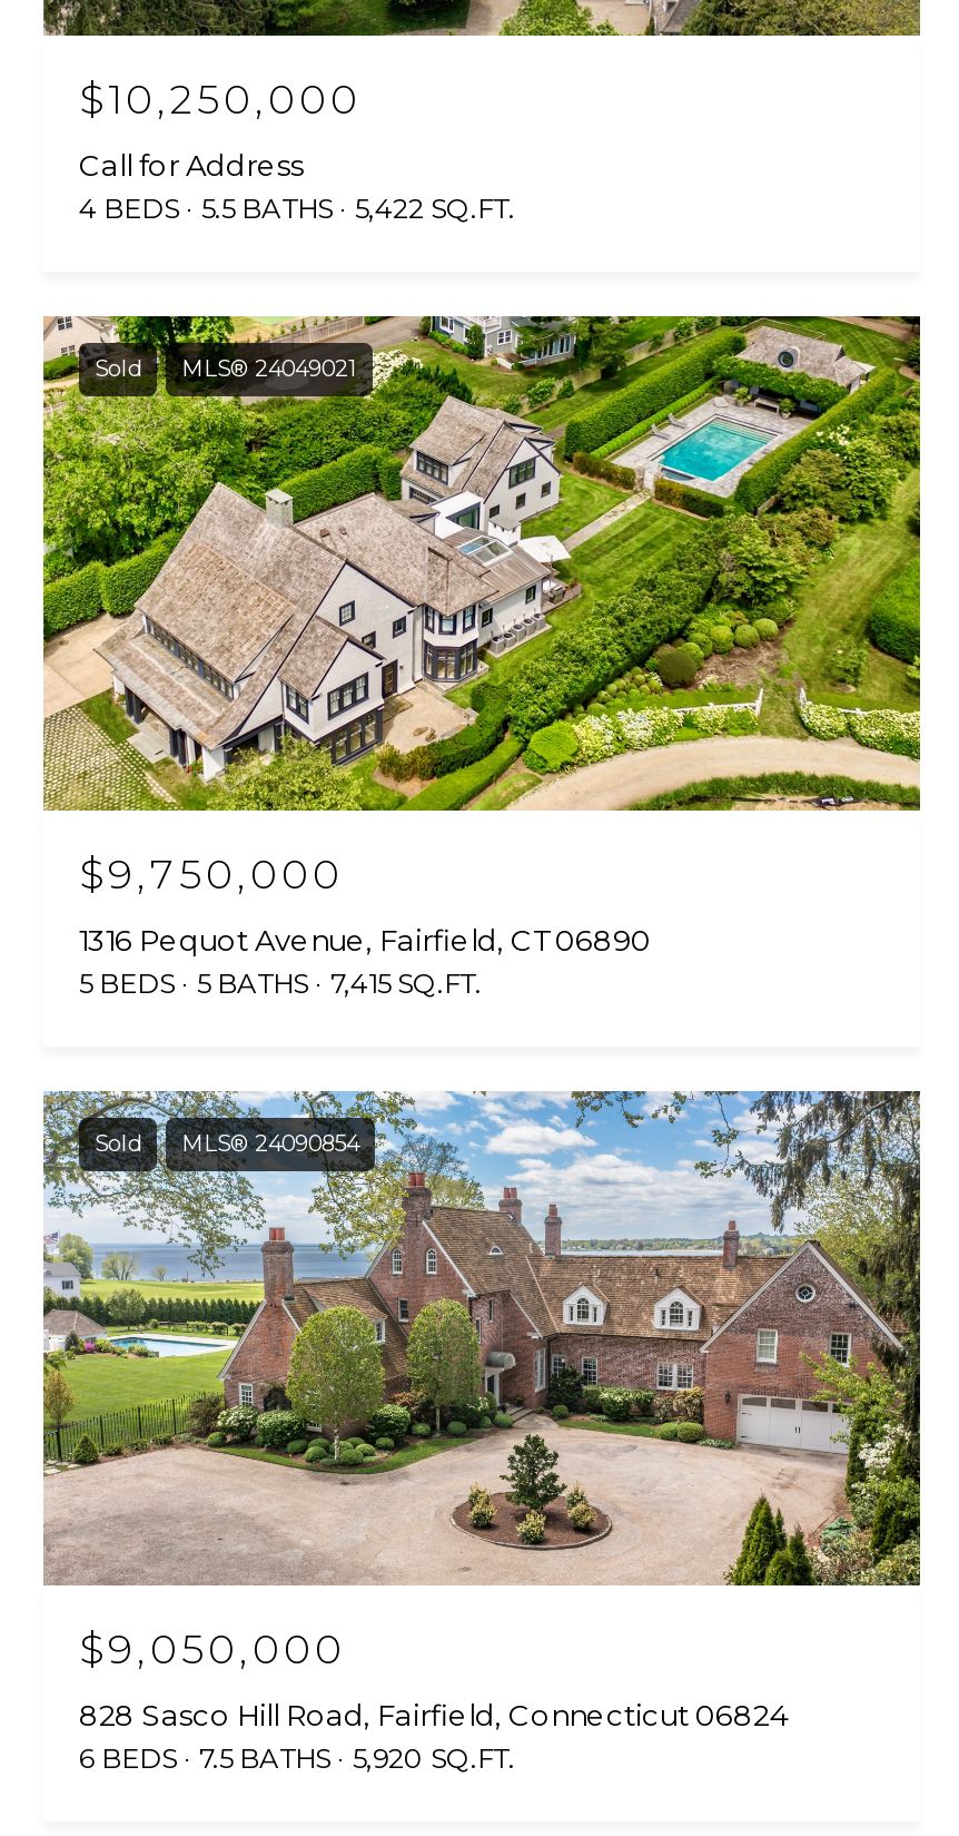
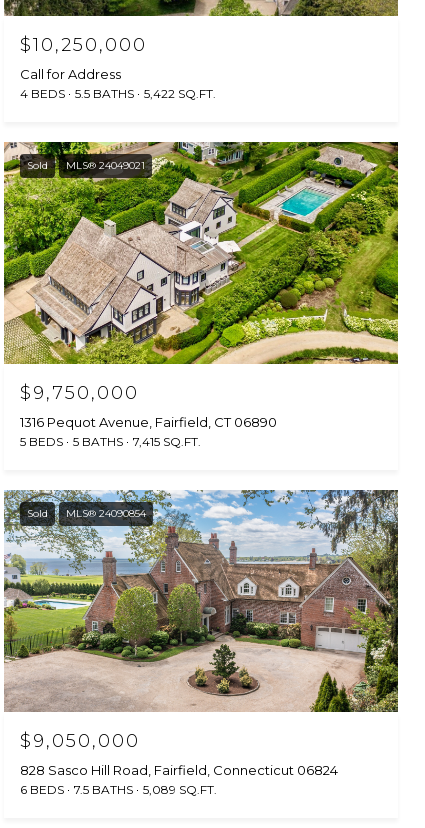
- 6 BEDS 7.5 BATHS 5,920 SQ.FT.
+ 6 BEDS 7.5 BATHS 5,089 SQ.FT.
